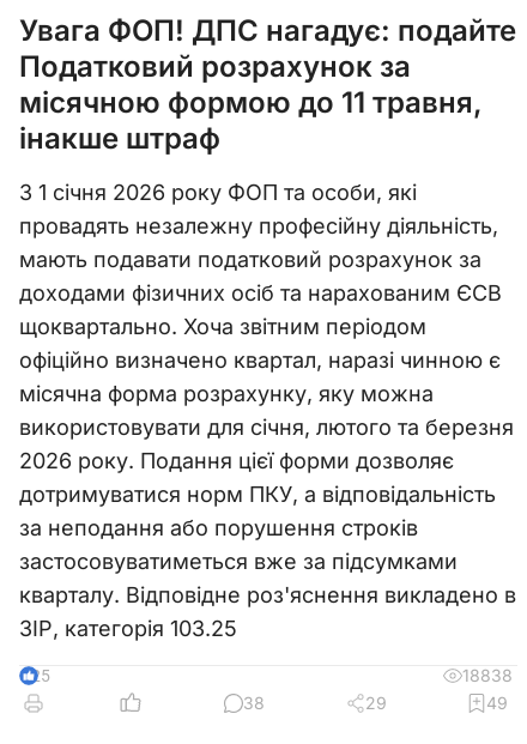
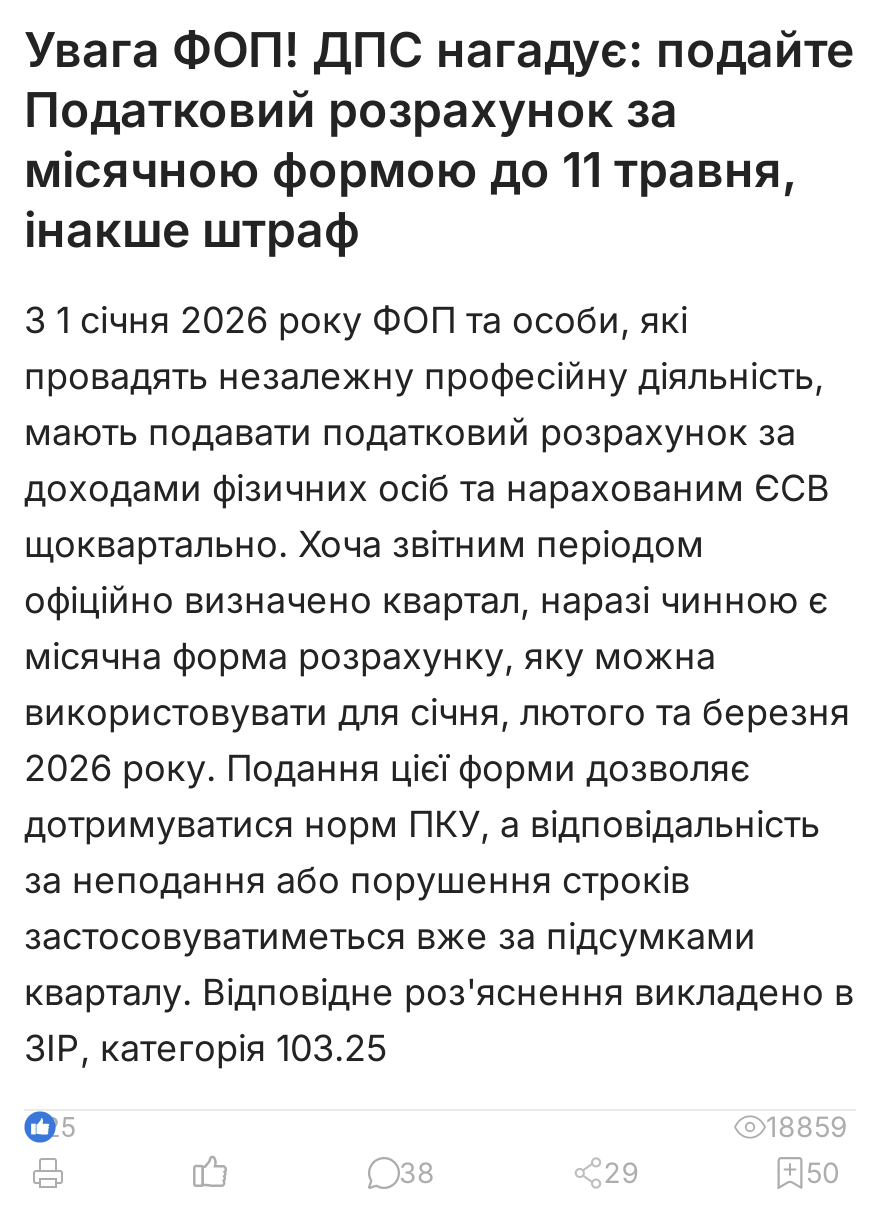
- 18838
+ 18859

- 49
+ 50
